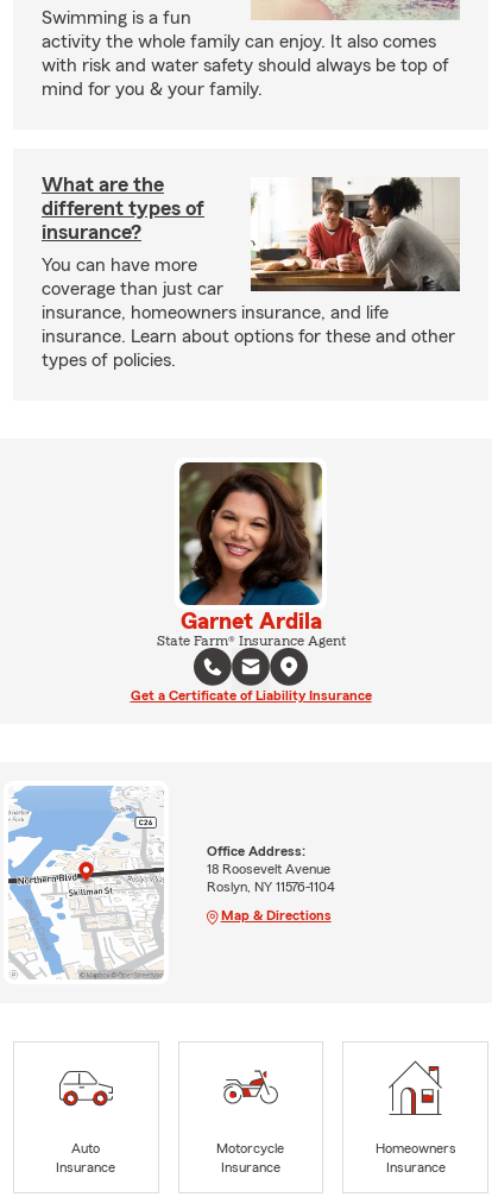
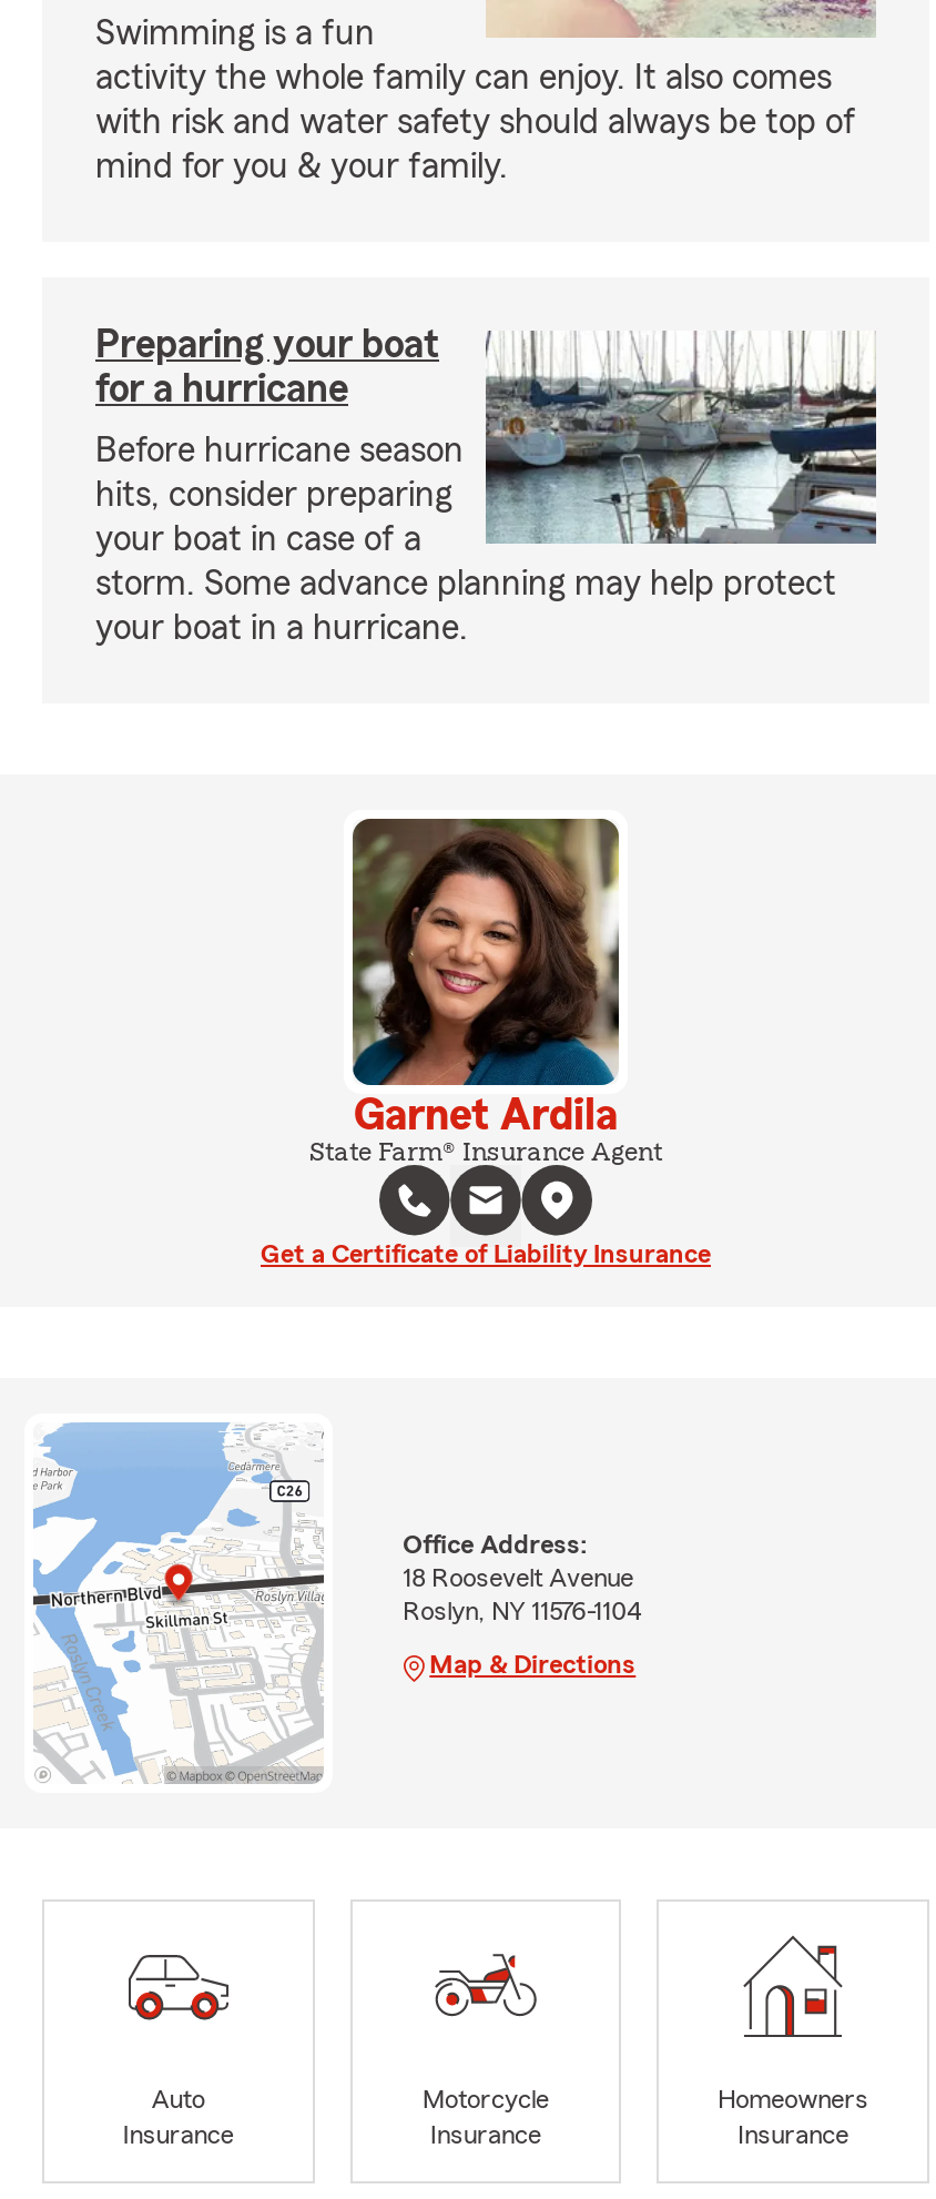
- What are the
- different types of
- insurance?
+ Preparing your boat
+ for a hurricane

- [image]
- You can have more
- coverage than just car
- insurance, homeowners insurance, and life
- insurance. Learn about options for these and other
- types of policies.
+ [image]
+ Before hurricane season
+ hits, consider preparing
+ your boat in case of a
+ storm. Some advance planning may help protect
+ your boat in a hurricane.
